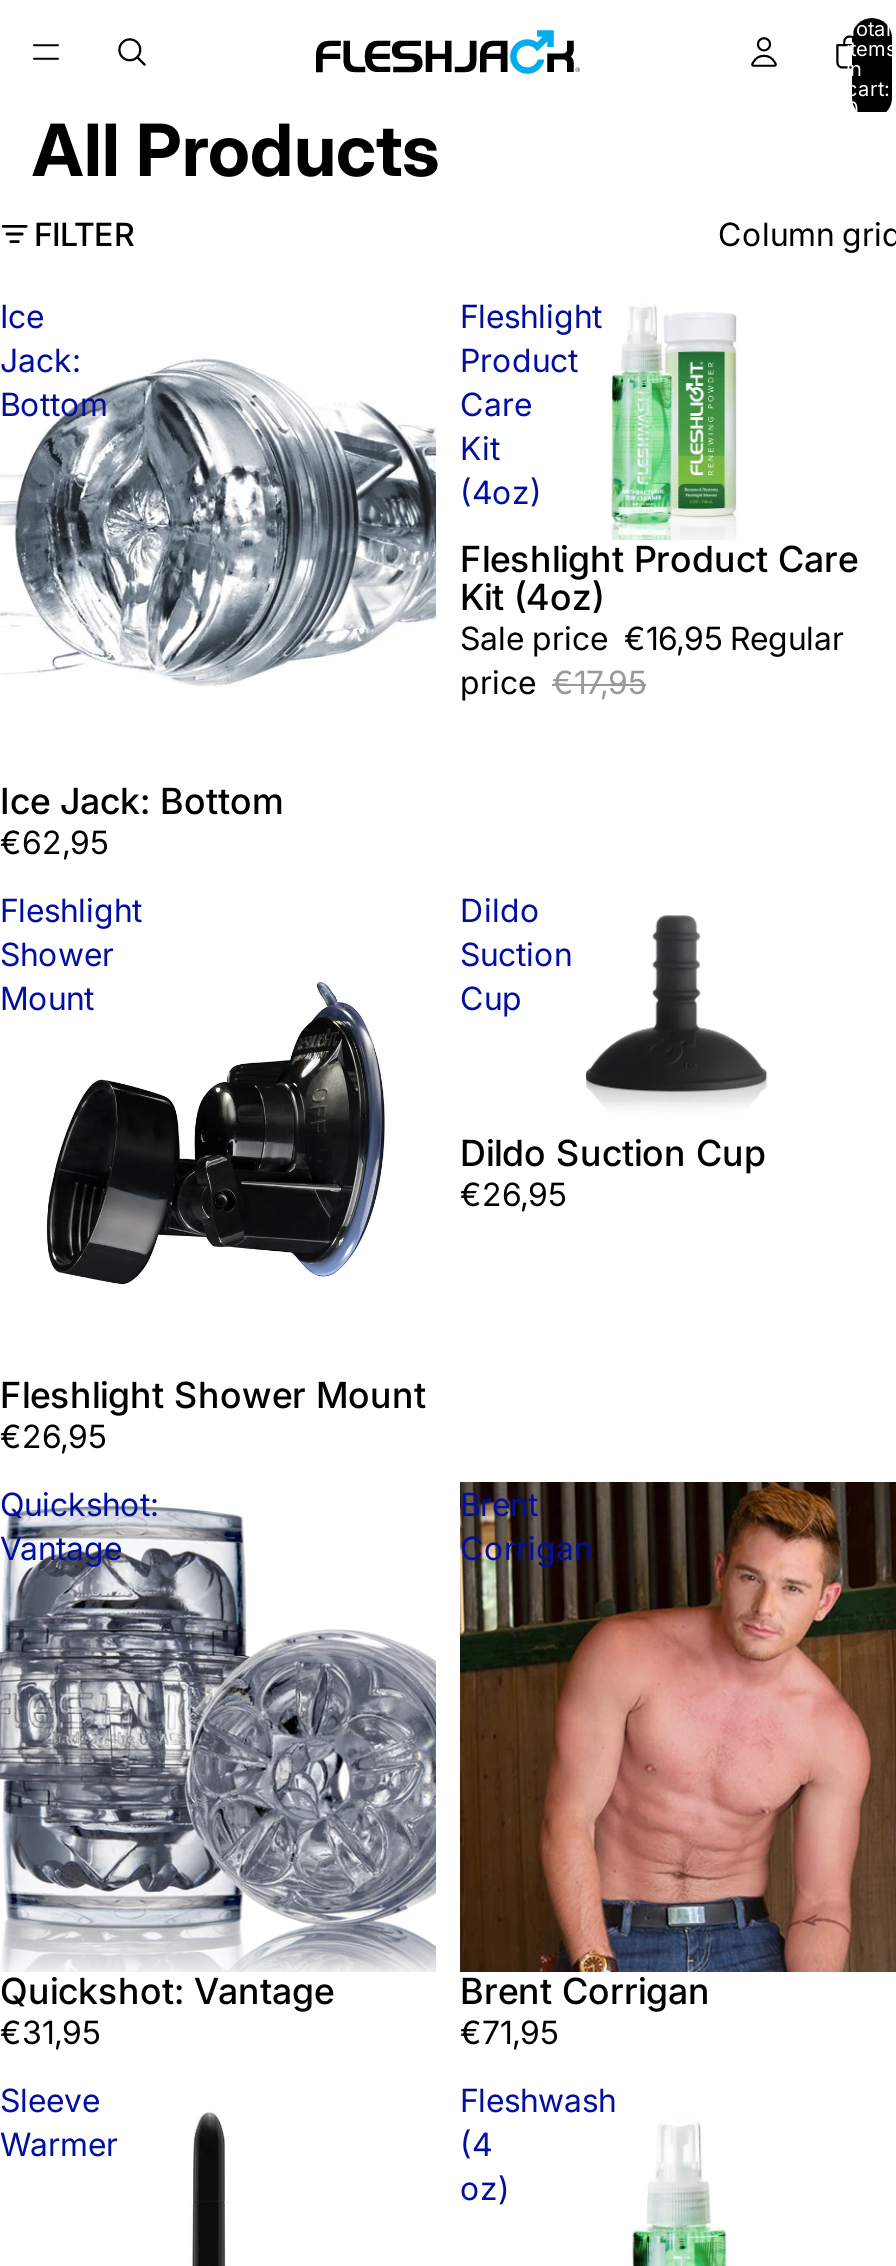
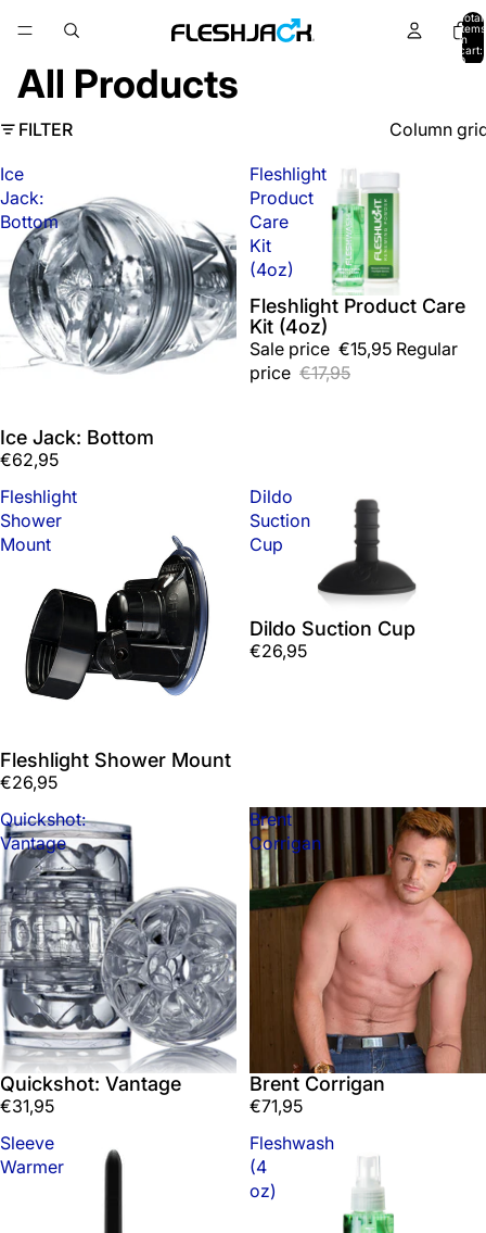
- Sale price €16,95 Regular
+ Sale price €15,95 Regular
